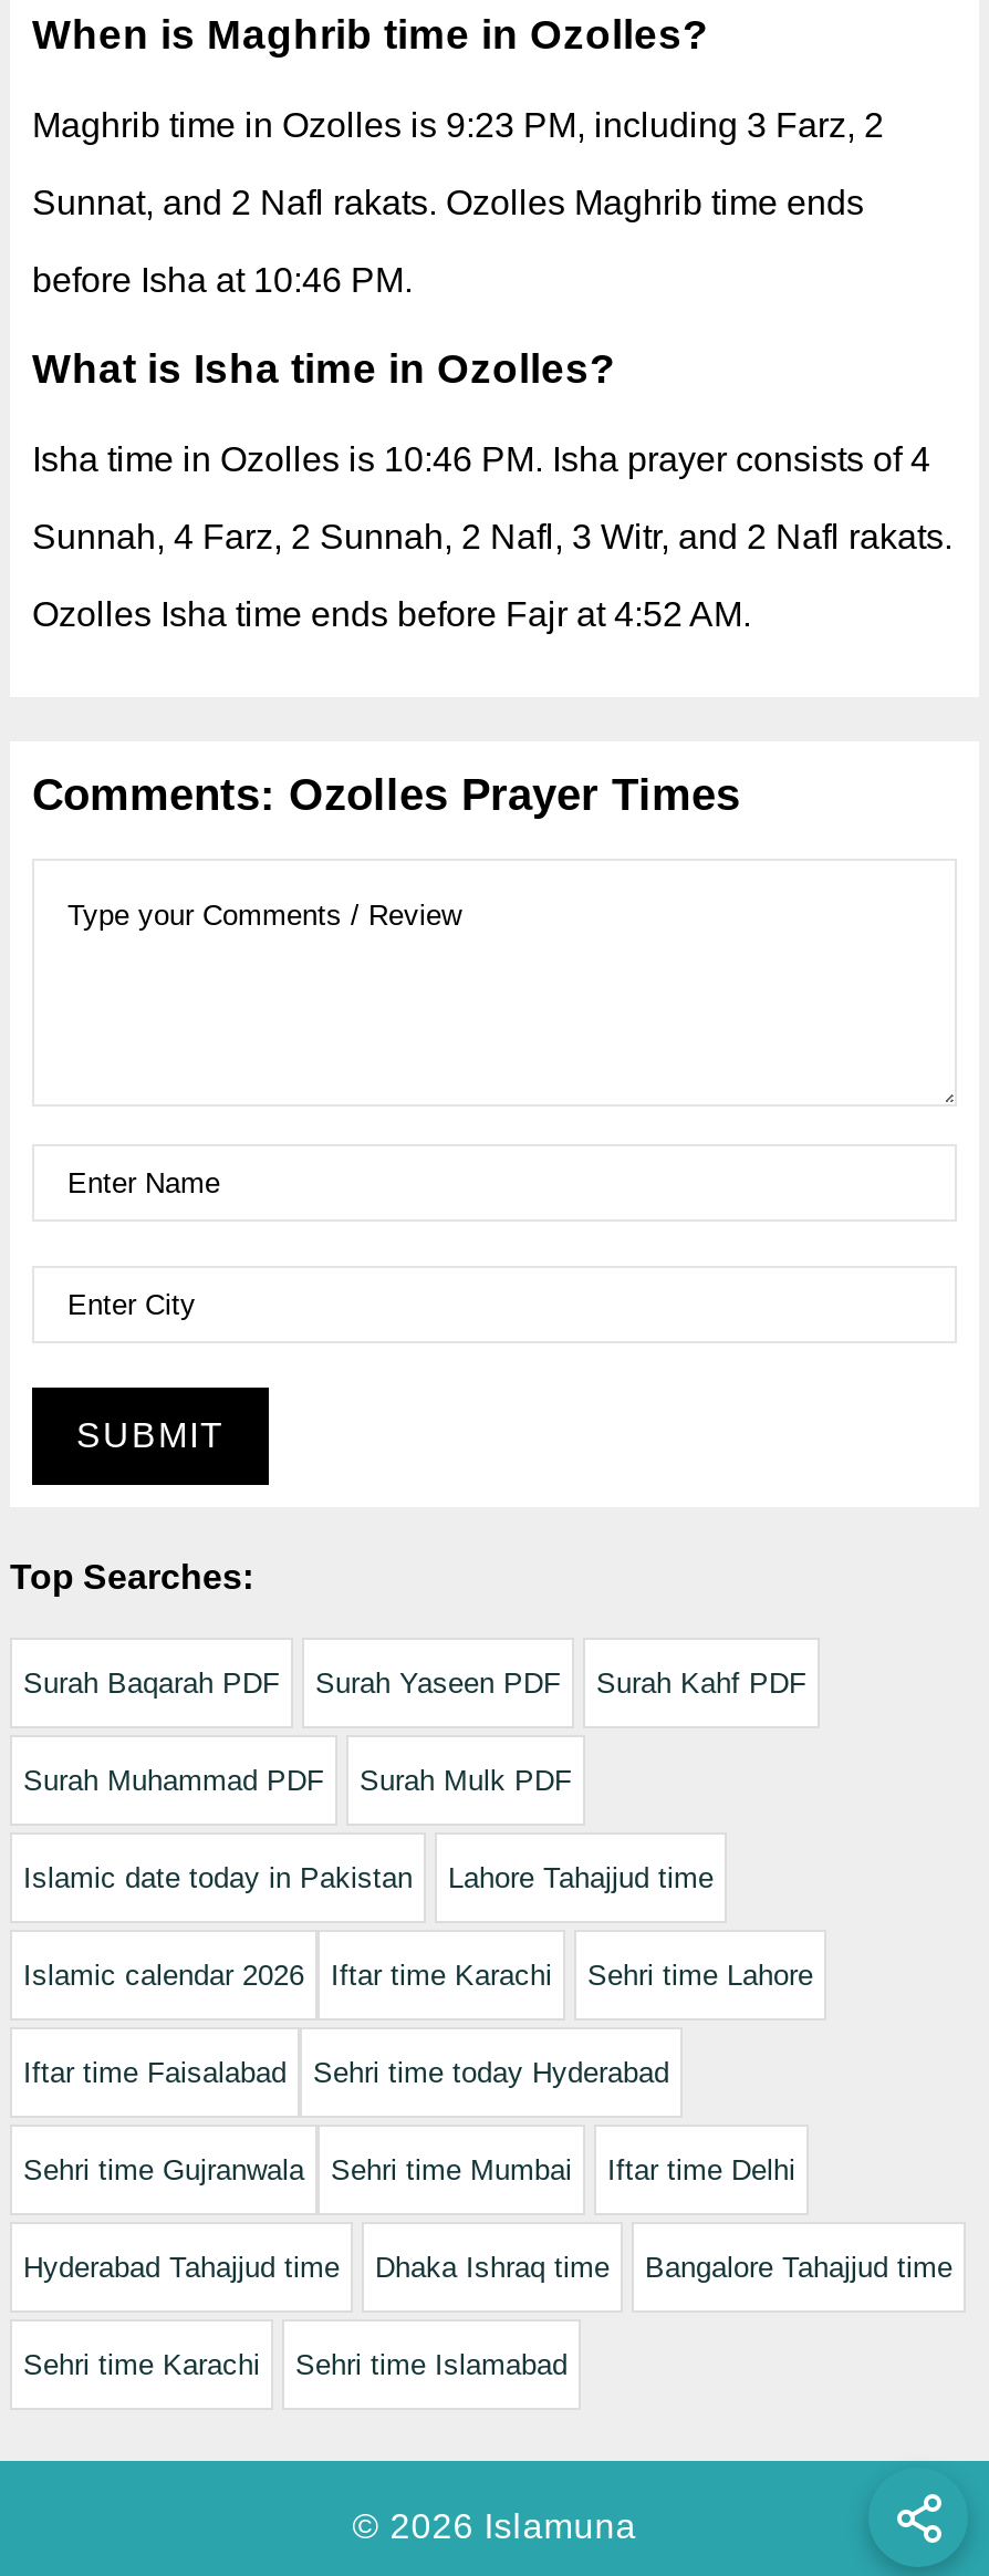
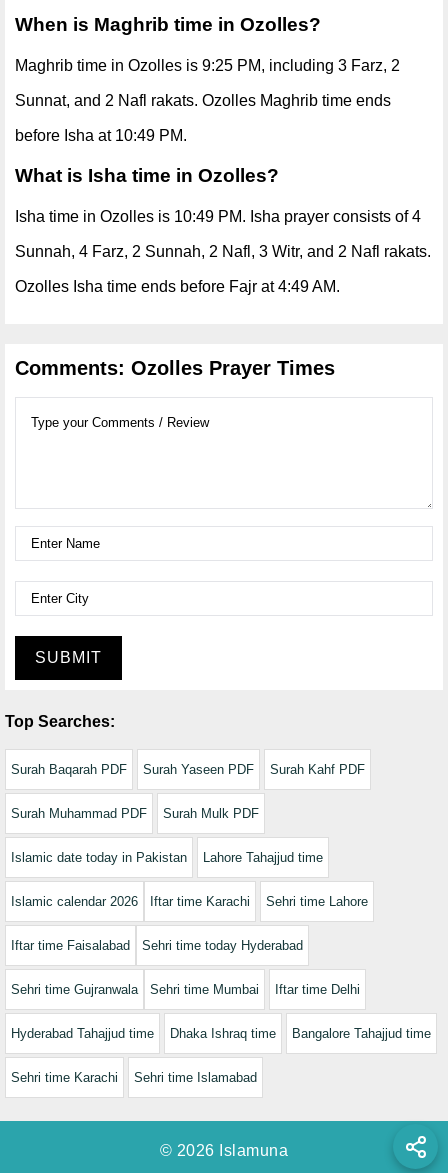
- Maghrib time in Ozolles is 9:23 PM, including 3 Farz, 2
+ Maghrib time in Ozolles is 9:25 PM, including 3 Farz, 2

- before Isha at 10:46 PM.
+ before Isha at 10:49 PM.

- Isha time in Ozolles is 10:46 PM. Isha prayer consists of 4
+ Isha time in Ozolles is 10:49 PM. Isha prayer consists of 4

- Ozolles Isha time ends before Fajr at 4:52 AM.
+ Ozolles Isha time ends before Fajr at 4:49 AM.
